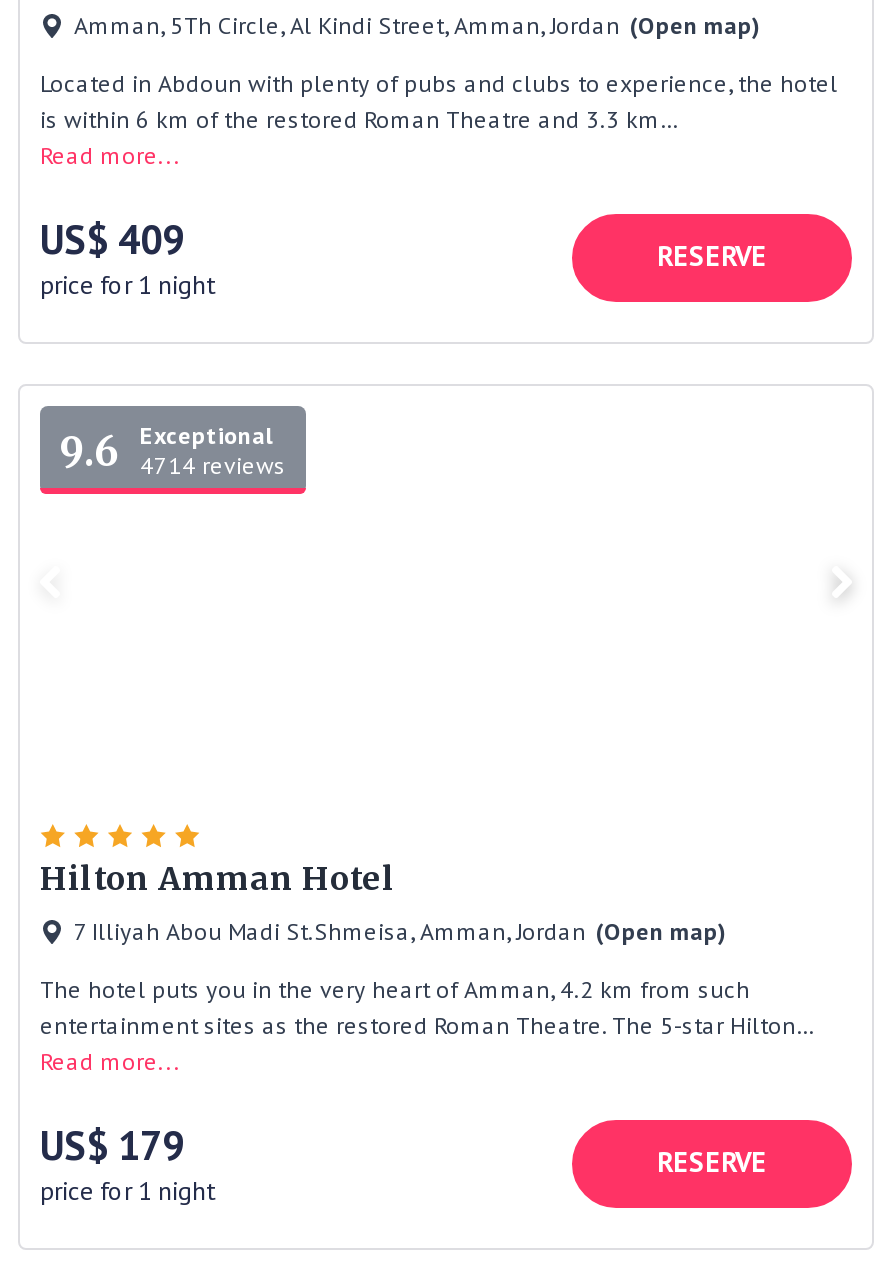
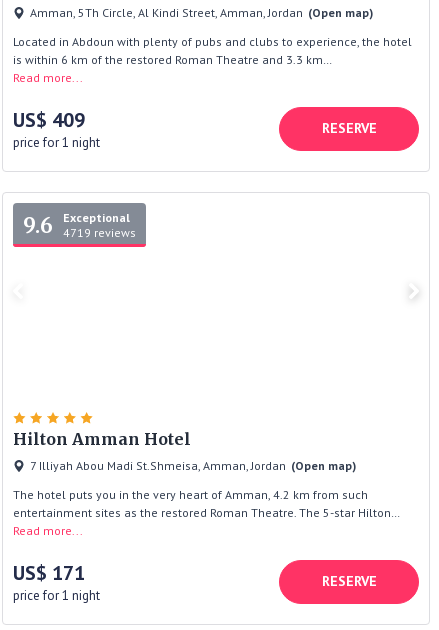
- 9.6 4714 reviews Exceptional
+ 9.6 4719 reviews Exceptional

- US$ 179
+ US$ 171
